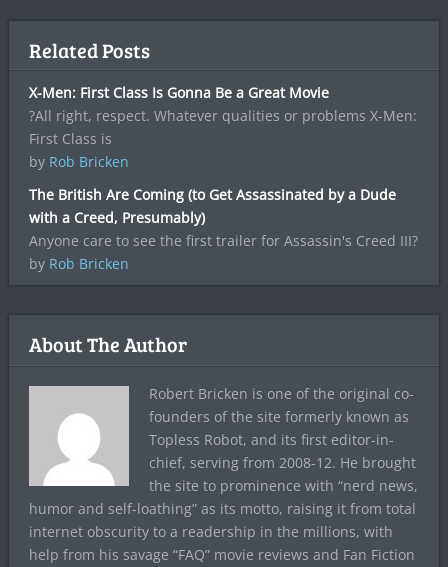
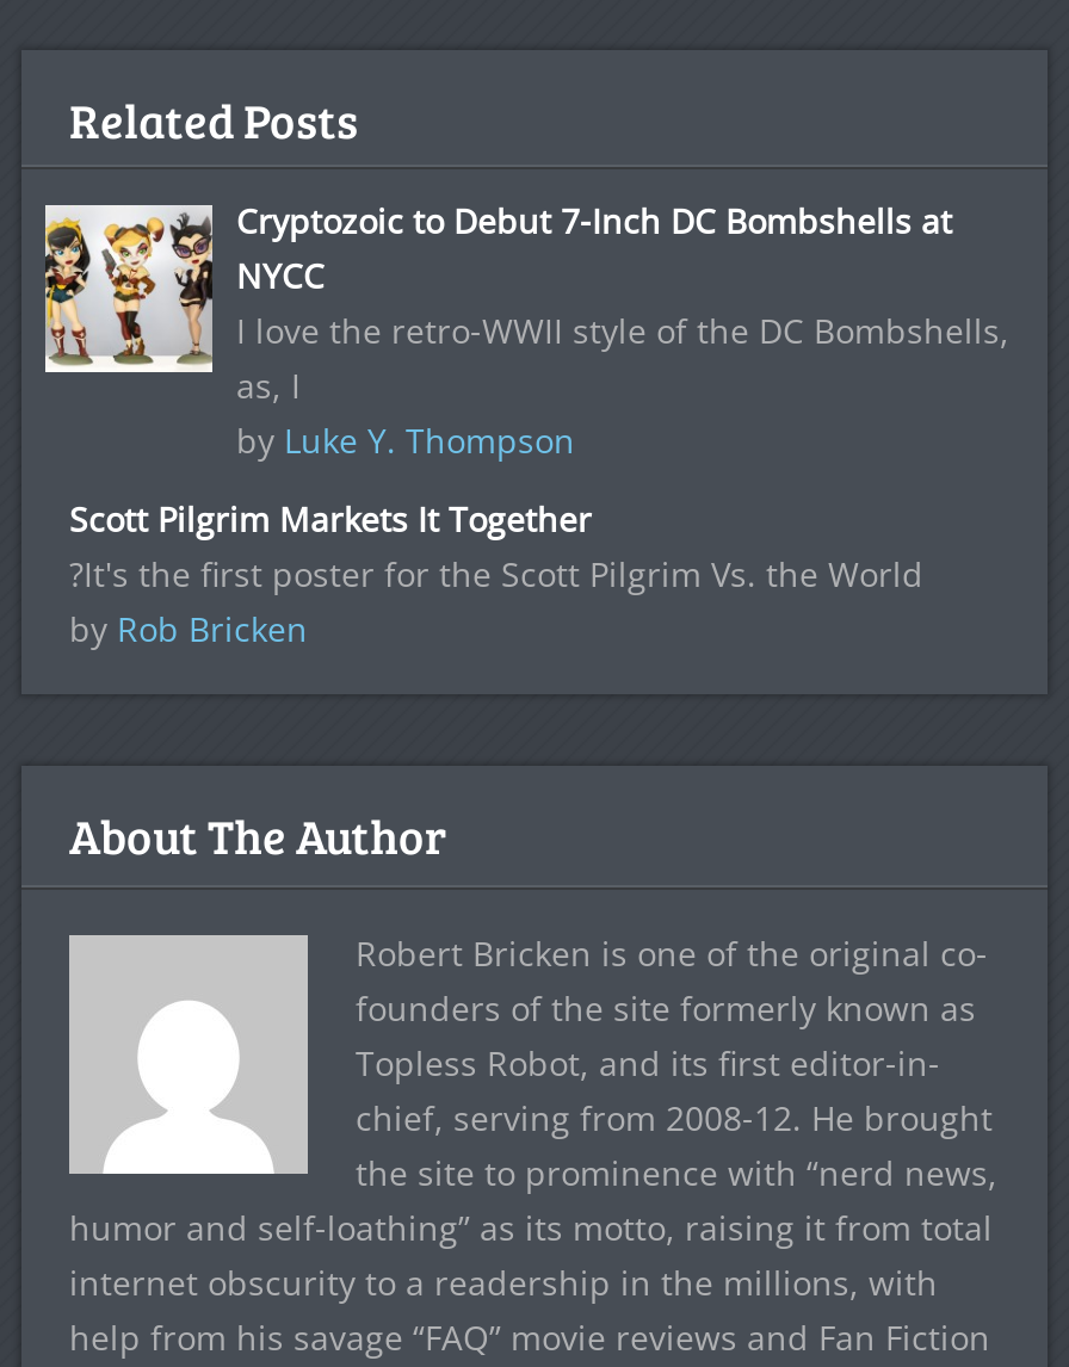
- X-Men: First Class Is Gonna Be a Great Movie
- ?All right, respect. Whatever qualities or problems X-Men:
- First Class is
- by Rob Bricken
+ Cryptozoic to Debut 7-Inch DC Bombshells at
+ NYCC
+ I love the retro-WWII style of the DC Bombshells,
+ as, I
+ by Luke Y. Thompson

- The British Are Coming (to Get Assassinated by a Dude
- with a Creed, Presumably)
- Anyone care to see the first trailer for Assassin's Creed III?
+ Scott Pilgrim Markets It Together
+ ?It's the first poster for the Scott Pilgrim Vs. the World
